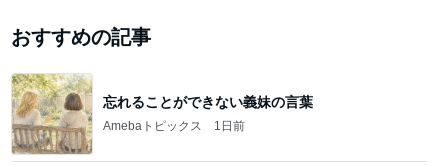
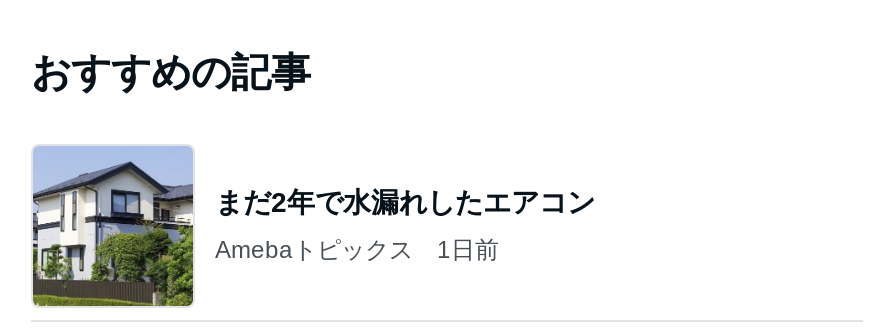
- [image]
- 忘れることができない義妹の言葉
+ [image]
+ まだ2年で水漏れしたエアコン
